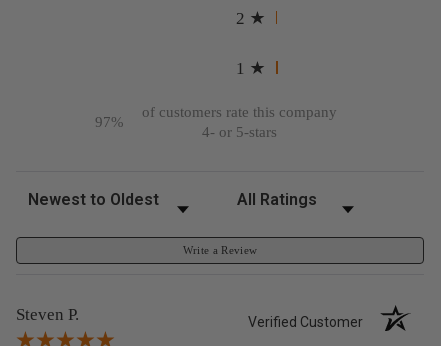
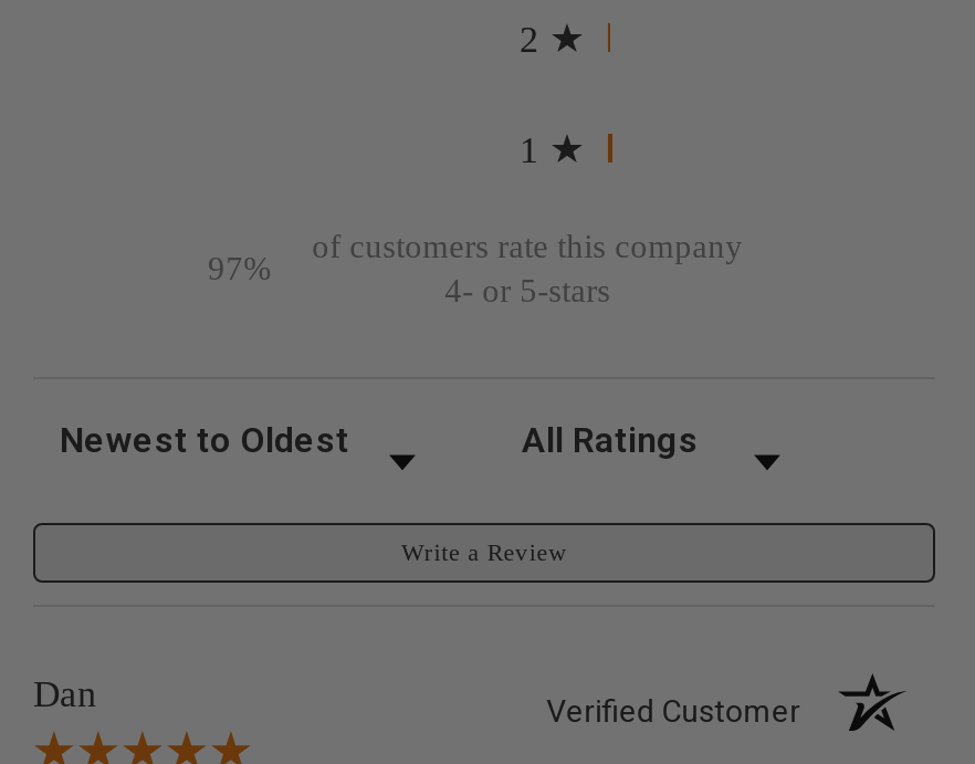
- Steven P.
+ Dan
